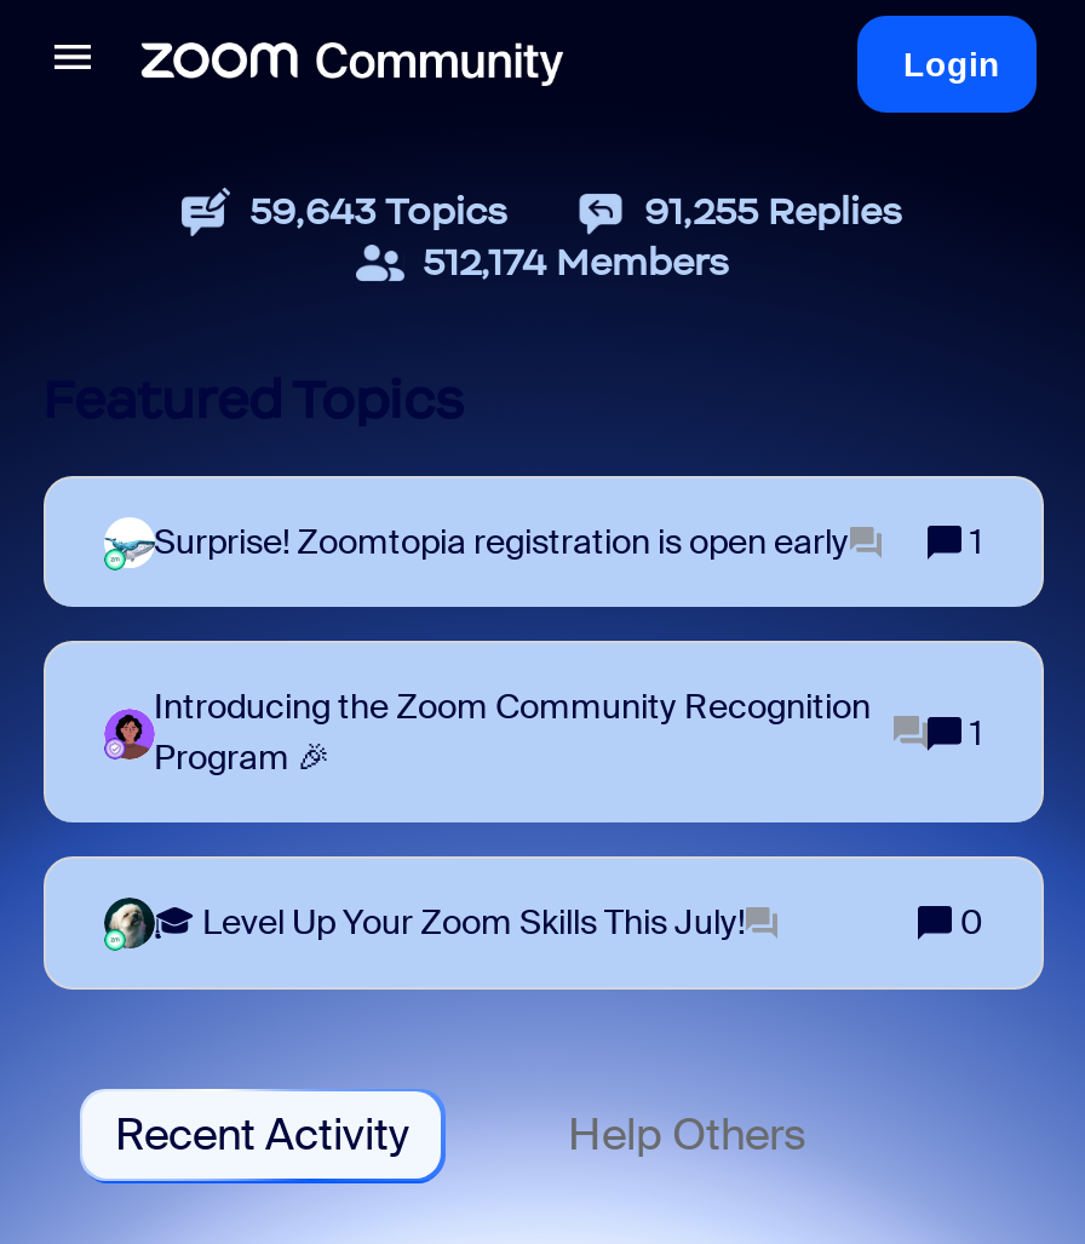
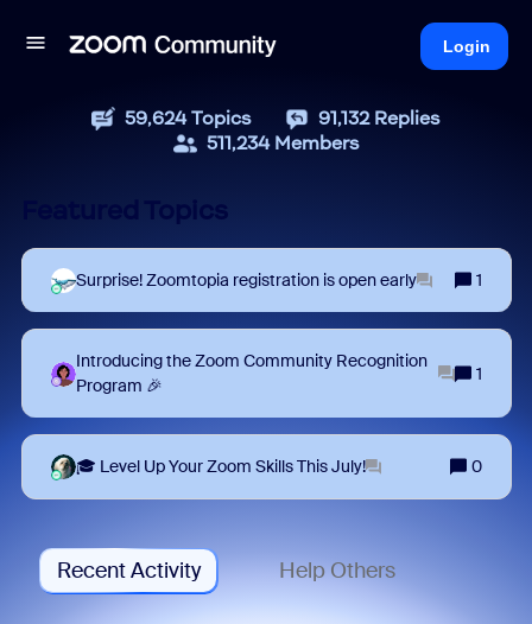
- 59,643 Topics
+ 59,624 Topics

- 91,255 Replies
+ 91,132 Replies

- 512,174 Members
+ 511,234 Members
